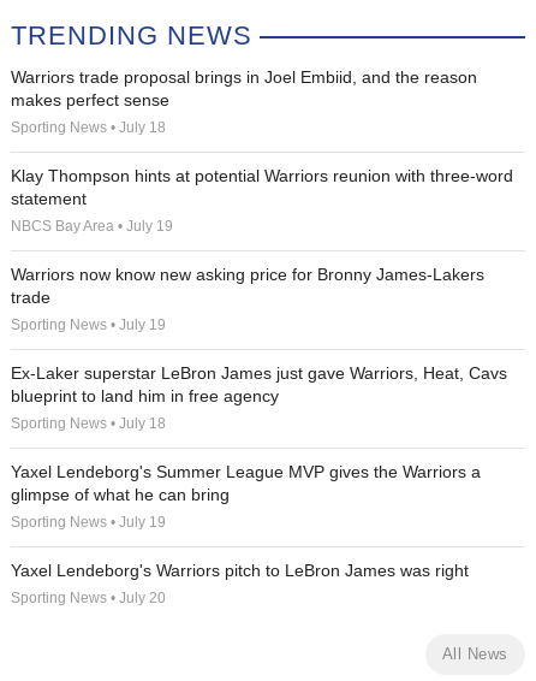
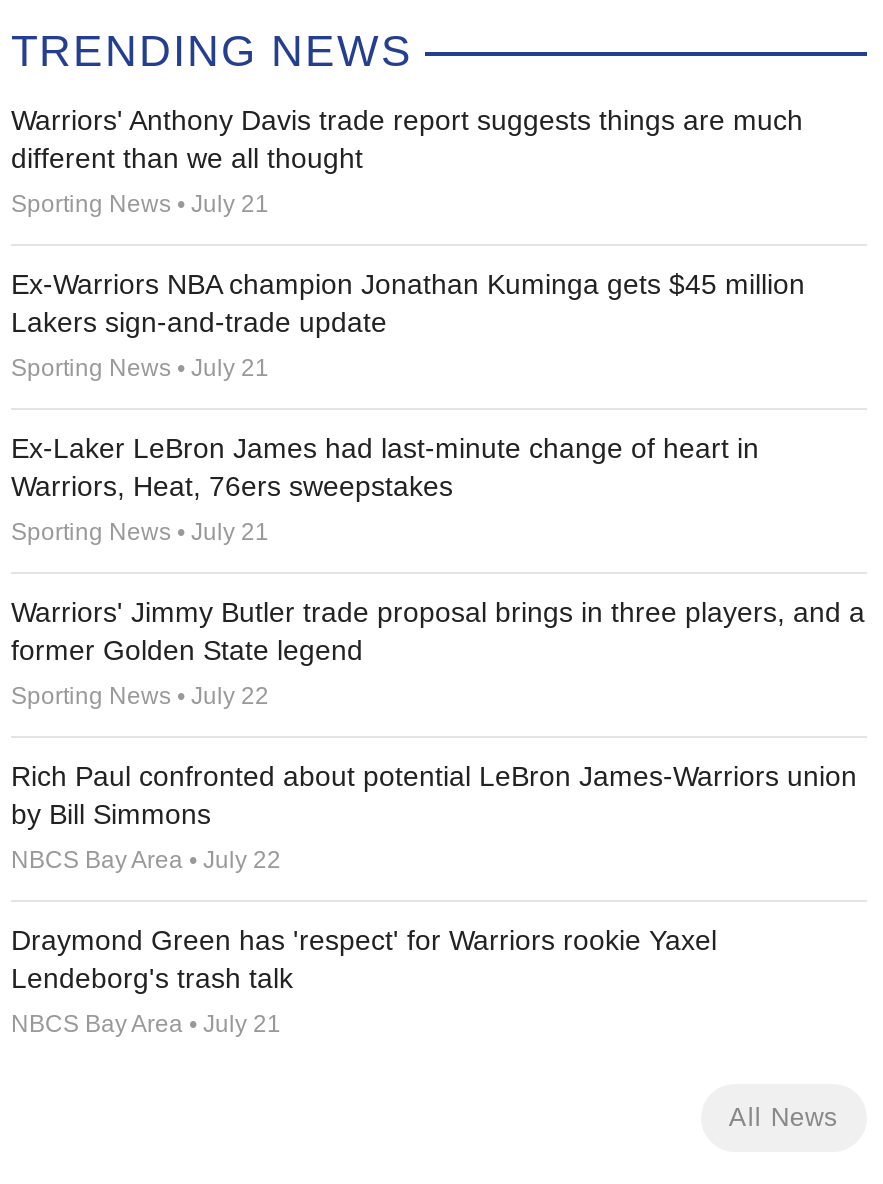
- Warriors trade proposal brings in Joel Embiid, and the reason
- makes perfect sense
+ Warriors' Anthony Davis trade report suggests things are much
+ different than we all thought

- Sporting News • July 18
+ Sporting News • July 21

- Klay Thompson hints at potential Warriors reunion with three-word
- statement
+ Ex-Warriors NBA champion Jonathan Kuminga gets $45 million
+ Lakers sign-and-trade update

- NBCS Bay Area • July 19
+ Sporting News • July 21

- Warriors now know new asking price for Bronny James-Lakers
- trade
+ Ex-Laker LeBron James had last-minute change of heart in
+ Warriors, Heat, 76ers sweepstakes

- Sporting News • July 19
+ Sporting News • July 21

- Ex-Laker superstar LeBron James just gave Warriors, Heat, Cavs
- blueprint to land him in free agency
+ Warriors' Jimmy Butler trade proposal brings in three players, and a
+ former Golden State legend

- Sporting News • July 18
+ Sporting News • July 22

- Yaxel Lendeborg's Summer League MVP gives the Warriors a
- glimpse of what he can bring
+ Rich Paul confronted about potential LeBron James-Warriors union
+ by Bill Simmons

- Sporting News • July 19
+ NBCS Bay Area • July 22

- Yaxel Lendeborg's Warriors pitch to LeBron James was right
+ Draymond Green has 'respect' for Warriors rookie Yaxel
+ Lendeborg's trash talk

- Sporting News • July 20
+ NBCS Bay Area • July 21
